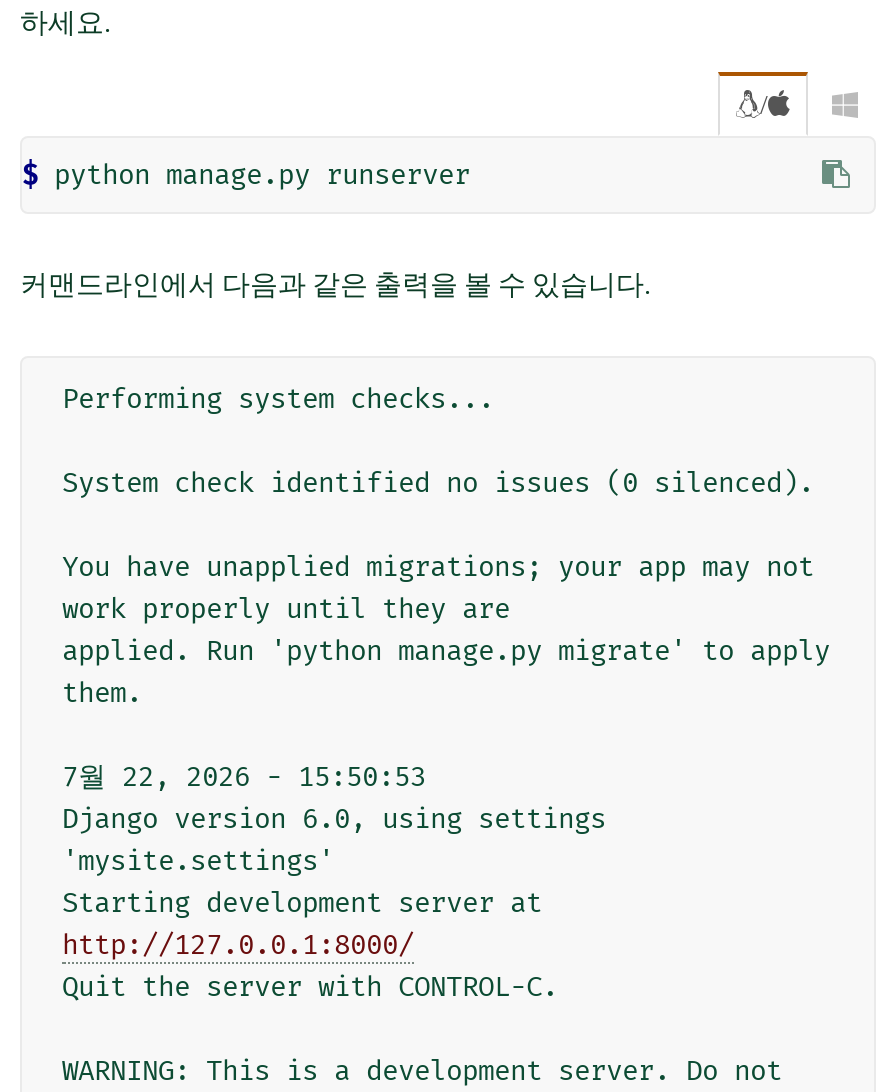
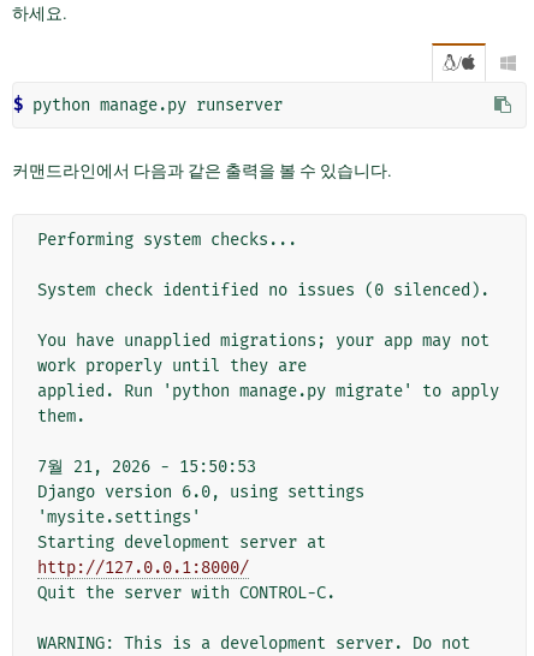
- 7월 22, 2026 - 15:50:53
+ 7월 21, 2026 - 15:50:53
